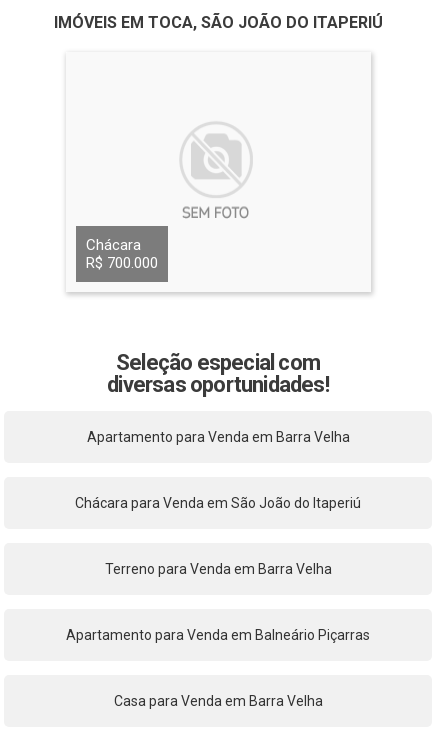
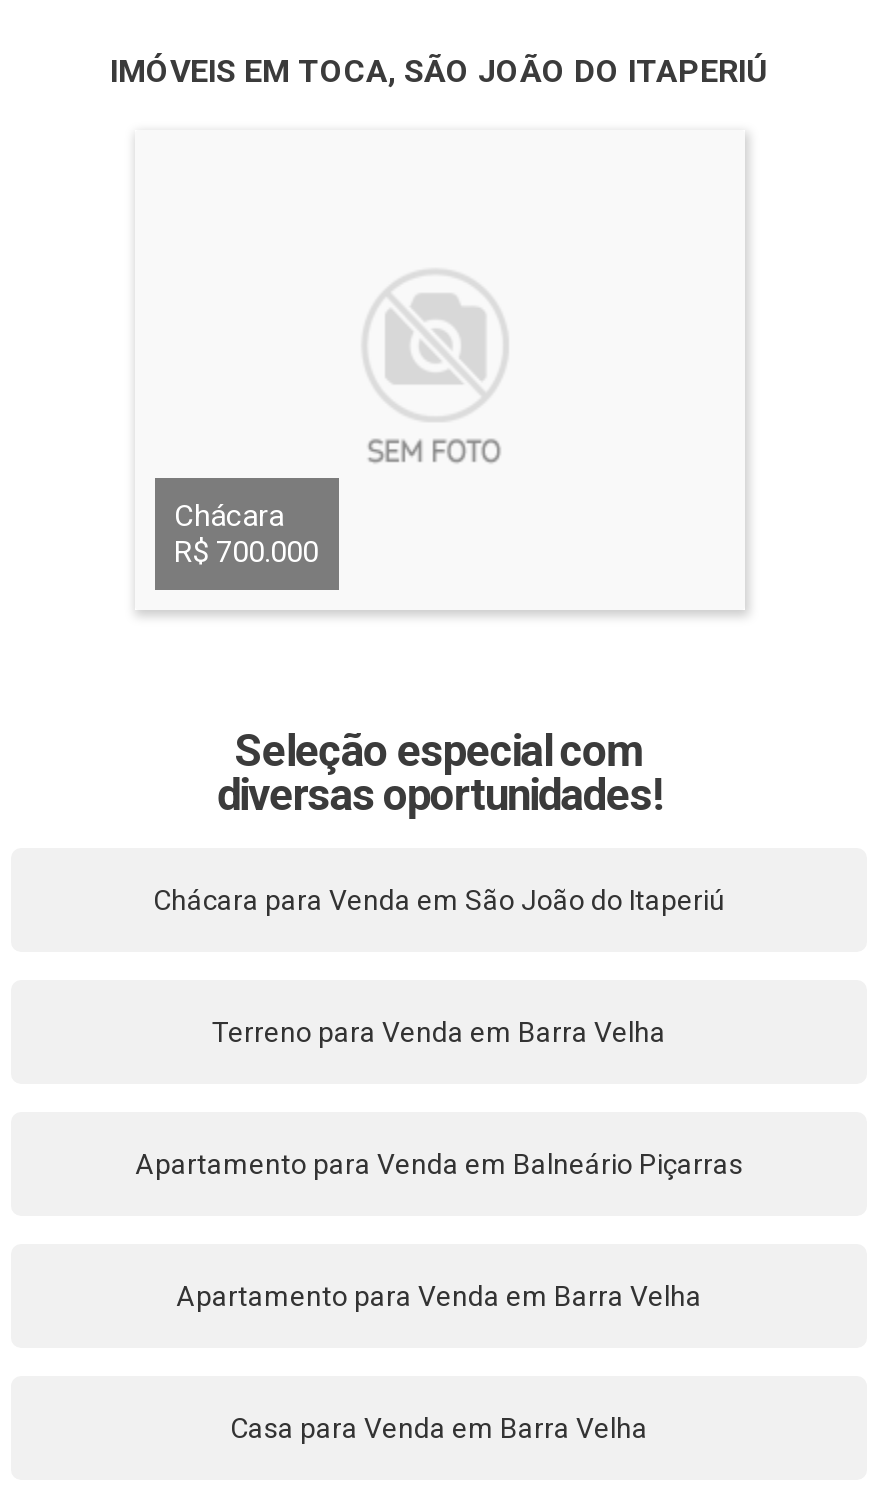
moved down: Apartamento para Venda em Barra Velha

moved up: Chácara para Venda em São João do Itaperiú | Terreno para Venda em Barra Velha | Apartamento para Venda em Balneário Piçarras
